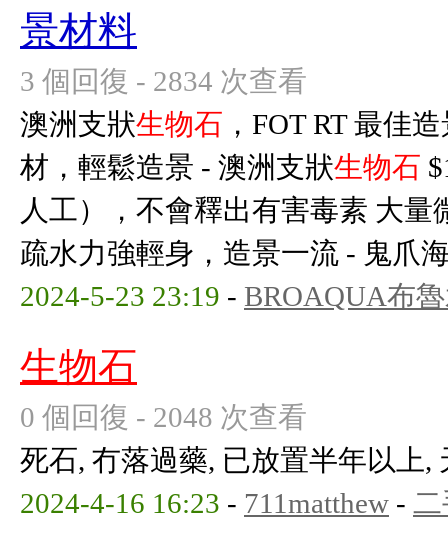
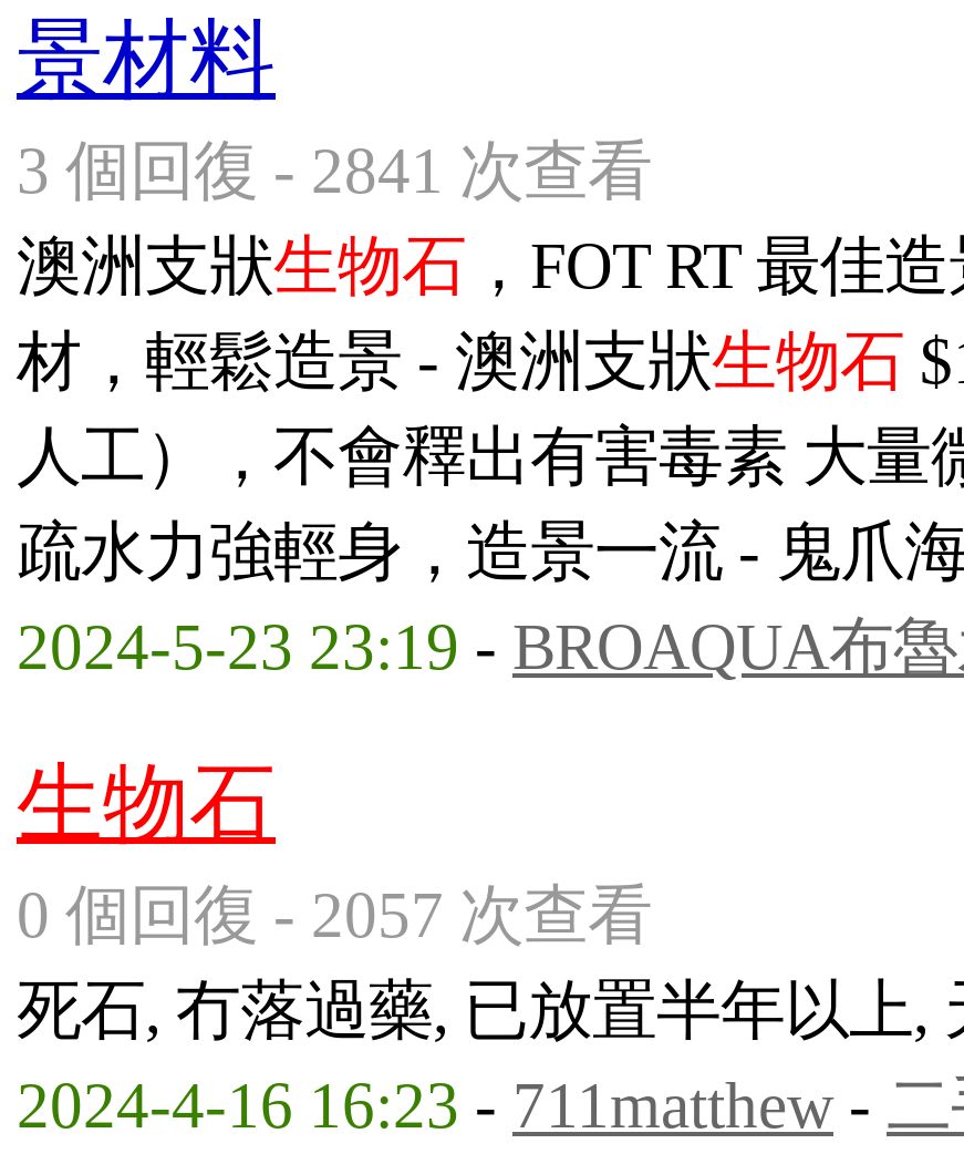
- 3 個回復 - 2834 次查看
+ 3 個回復 - 2841 次查看

- 0 個回復 - 2048 次查看
+ 0 個回復 - 2057 次查看
